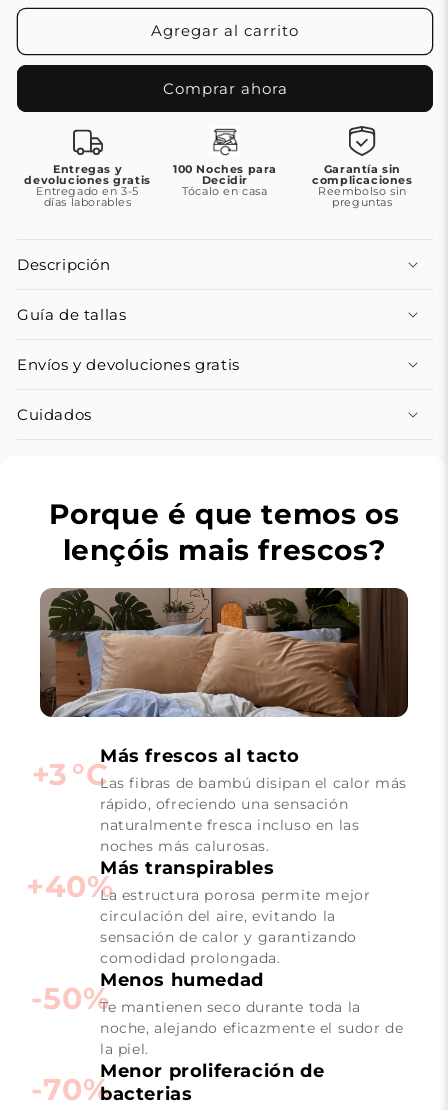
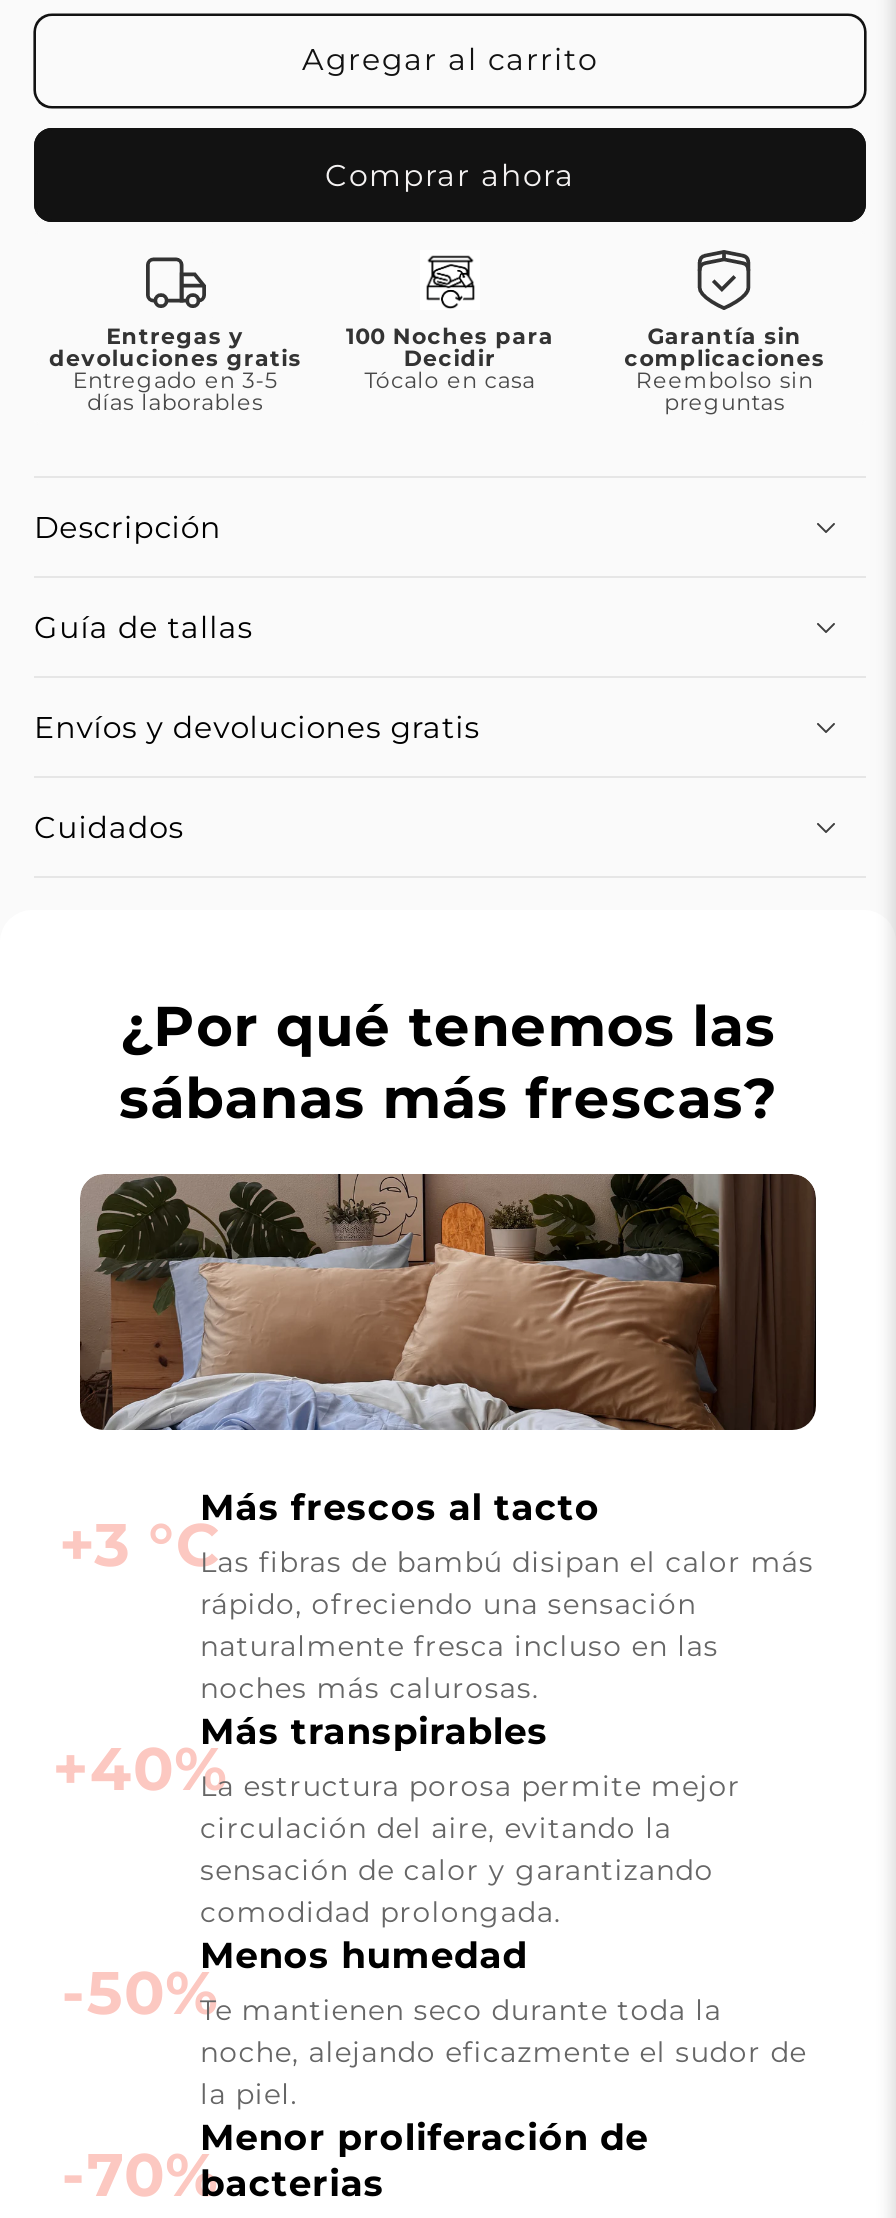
- Porque é que temos os
- lençóis mais frescos?
+ ¿Por qué tenemos las
+ sábanas más frescas?
